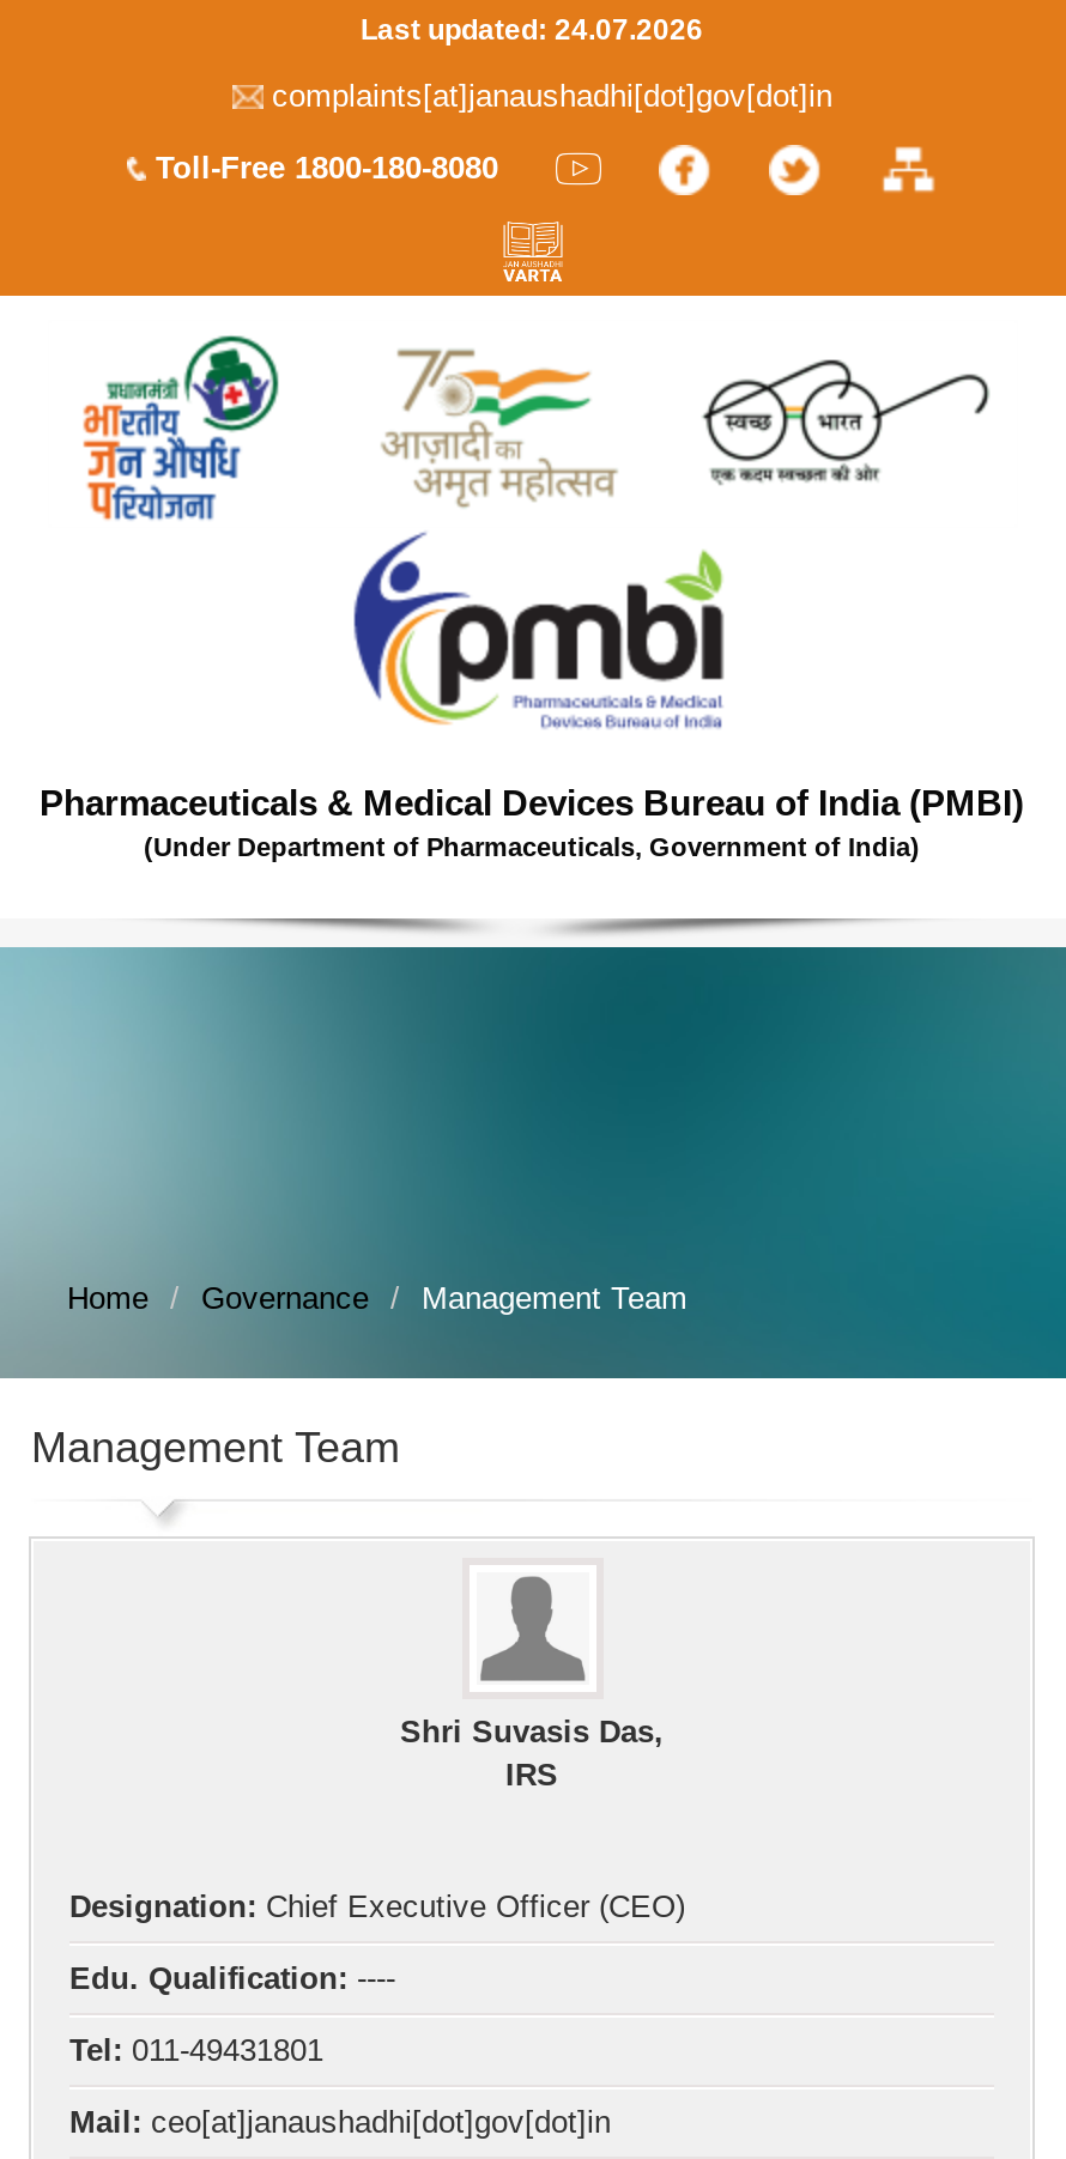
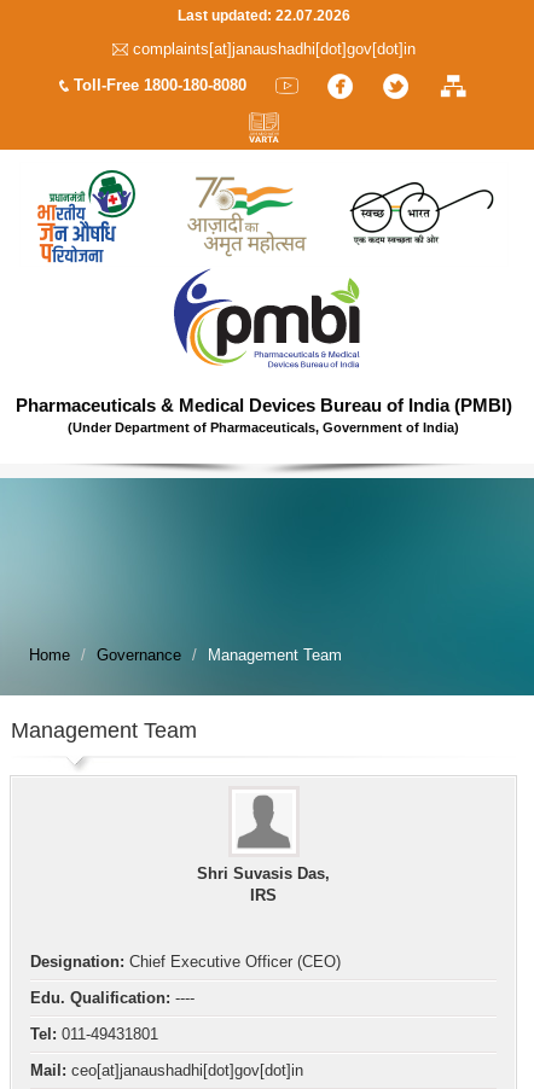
- Last updated: 24.07.2026
+ Last updated: 22.07.2026
